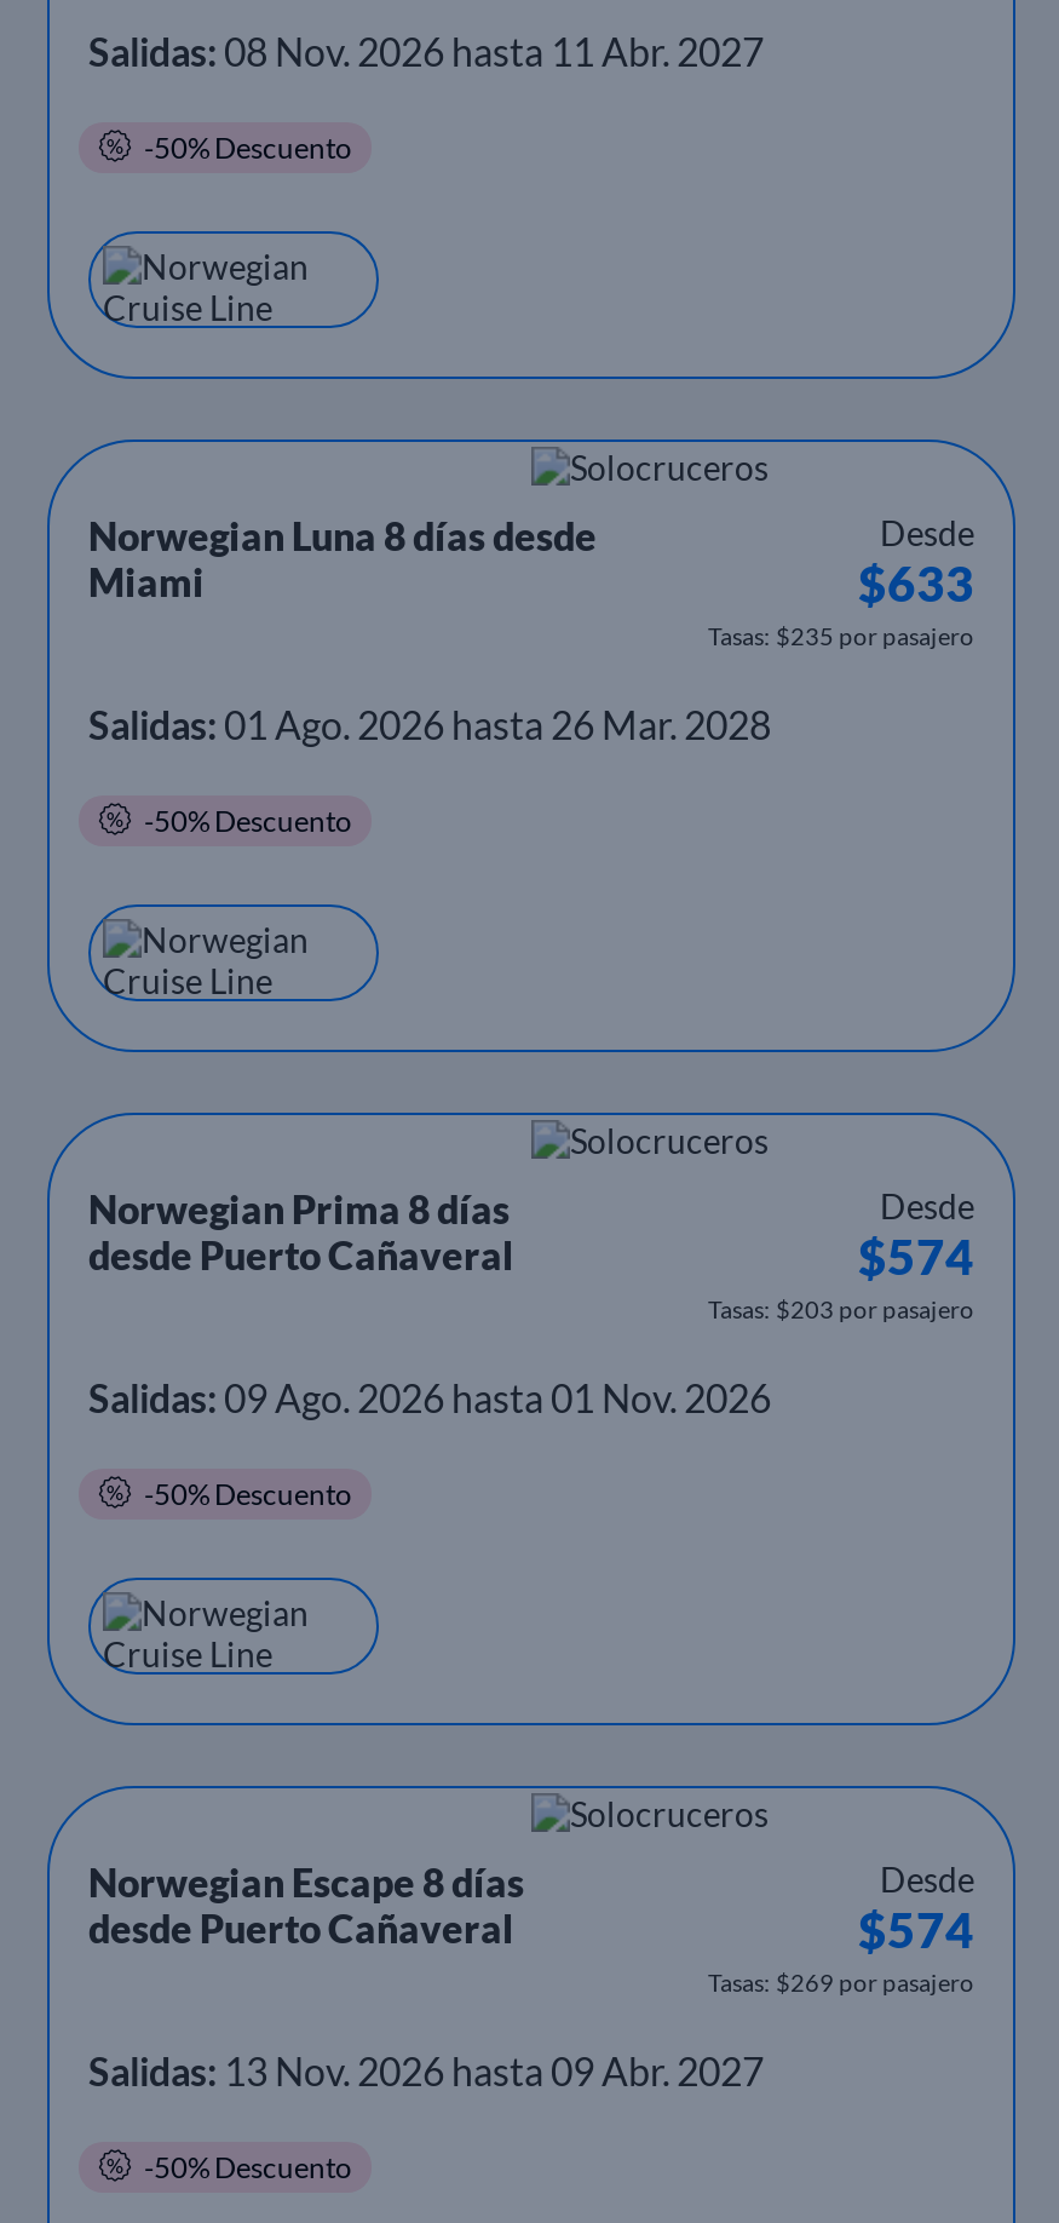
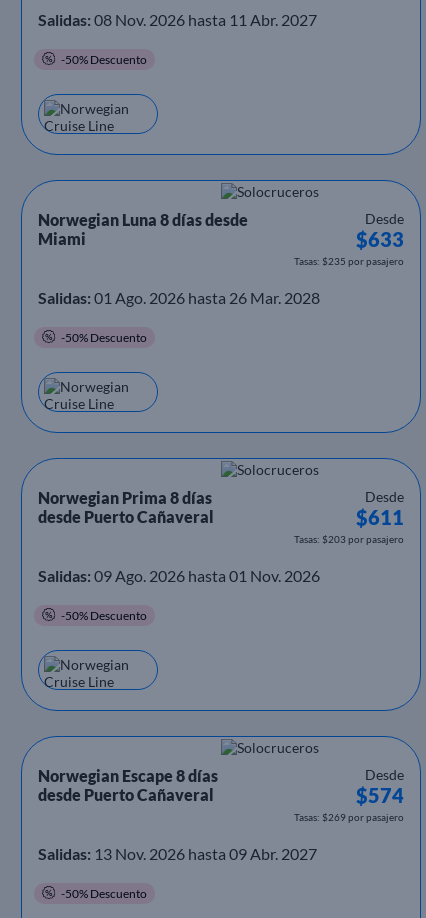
- $574
+ $611
